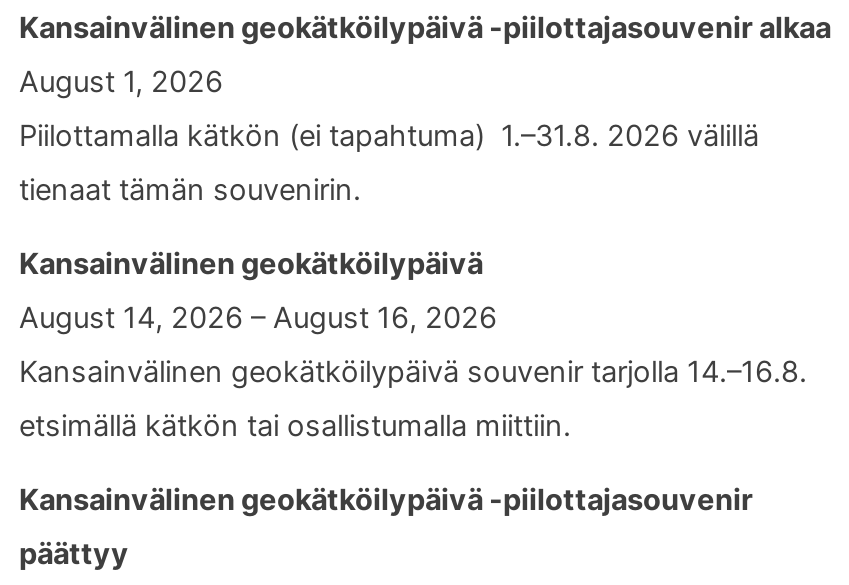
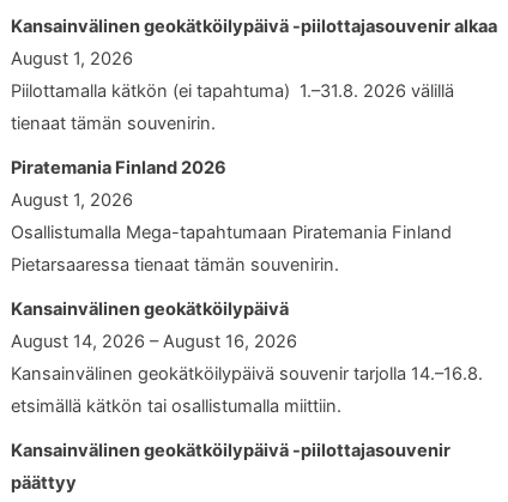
+ Piratemania Finland 2026
+ August 1, 2026
+ Osallistumalla Mega-tapahtumaan Piratemania Finland
+ Pietarsaaressa tienaat tämän souvenirin.
